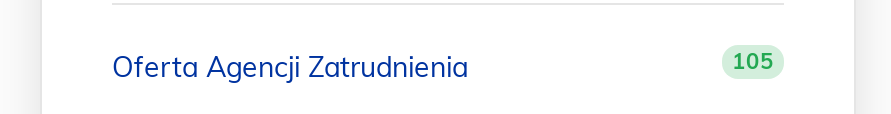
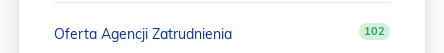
- 105
+ 102
